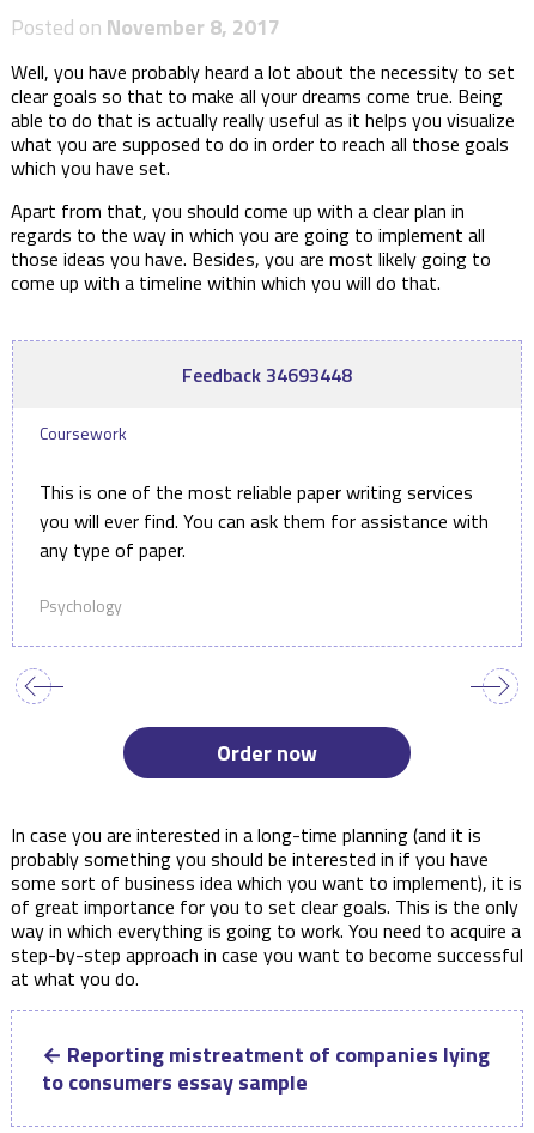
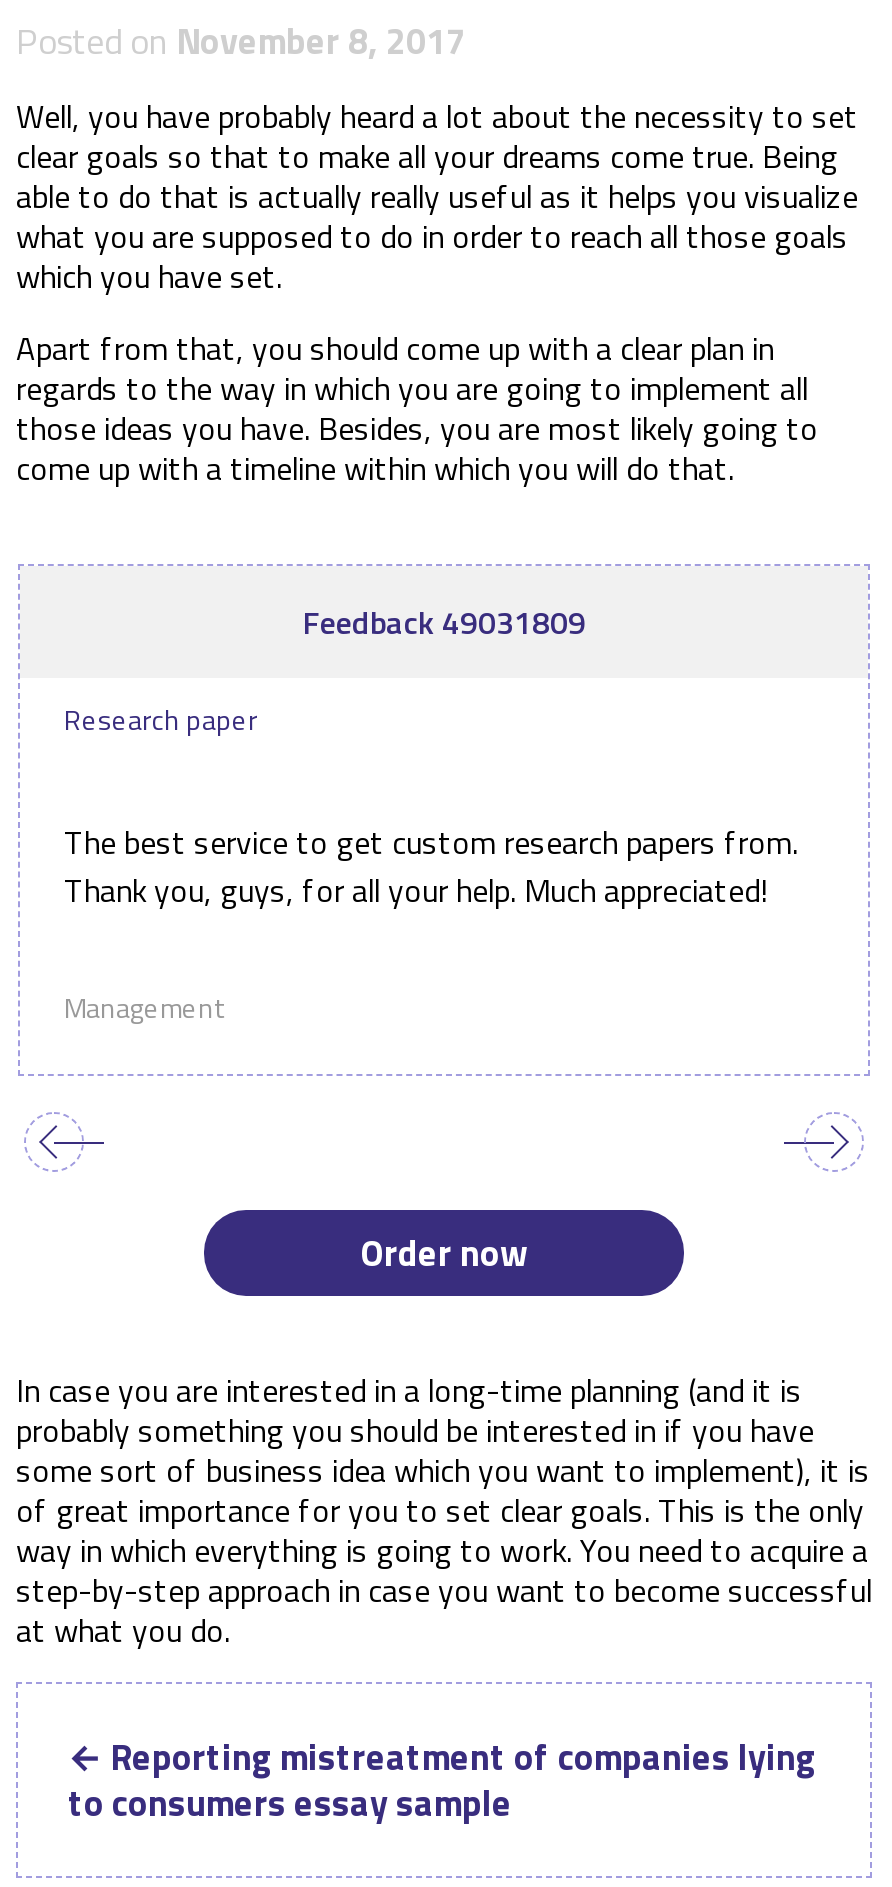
- Feedback 34693448
+ Feedback 49031809

- Coursework
+ Research paper

- This is one of the most reliable paper writing services
- you will ever find. You can ask them for assistance with
- any type of paper.
+ The best service to get custom research papers from.
+ Thank you, guys, for all your help. Much appreciated!

- Psychology
+ Management
